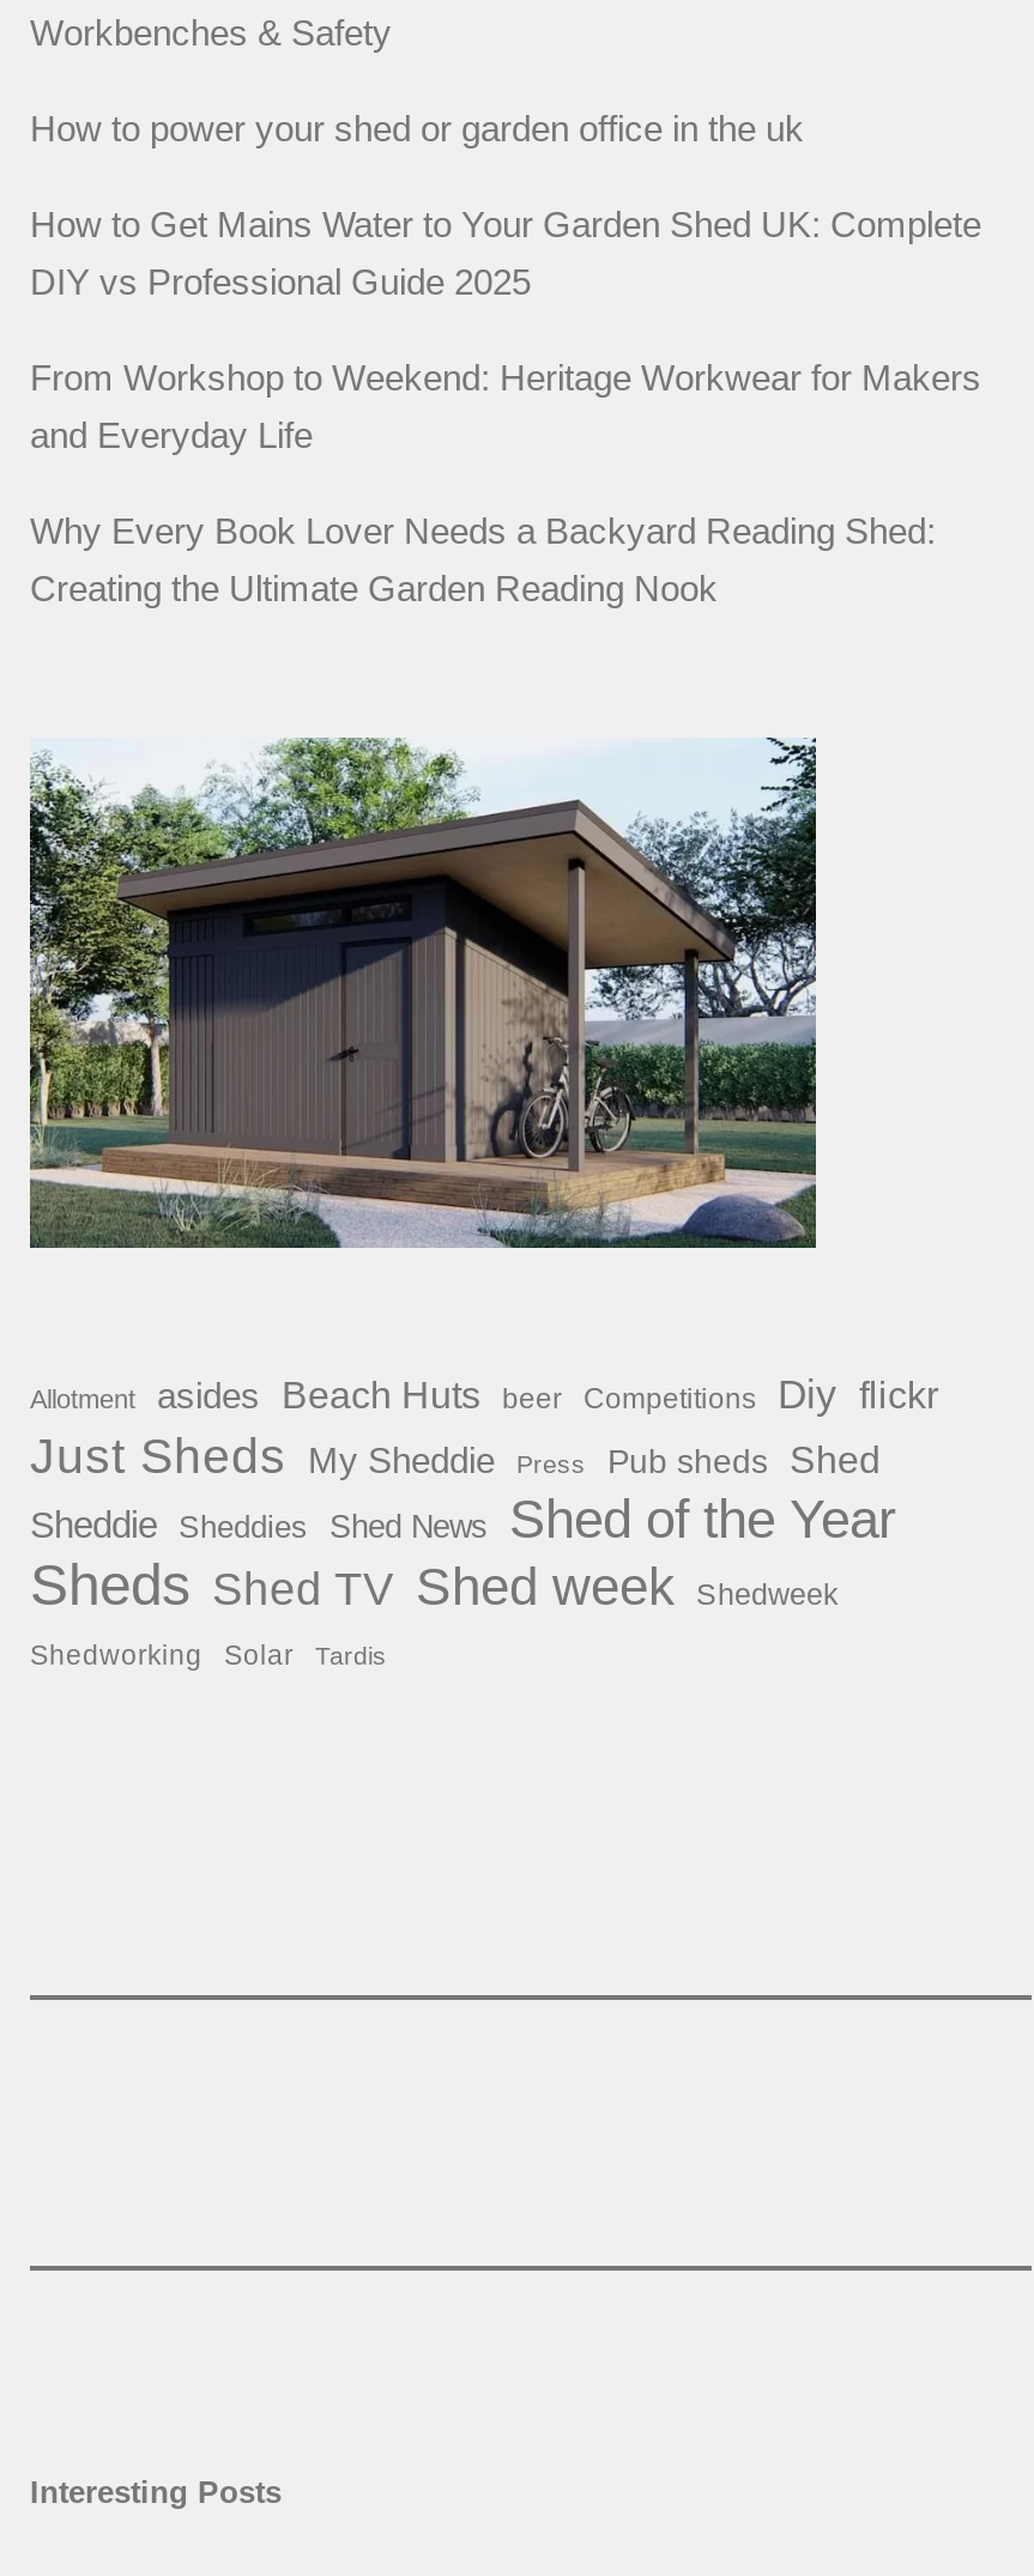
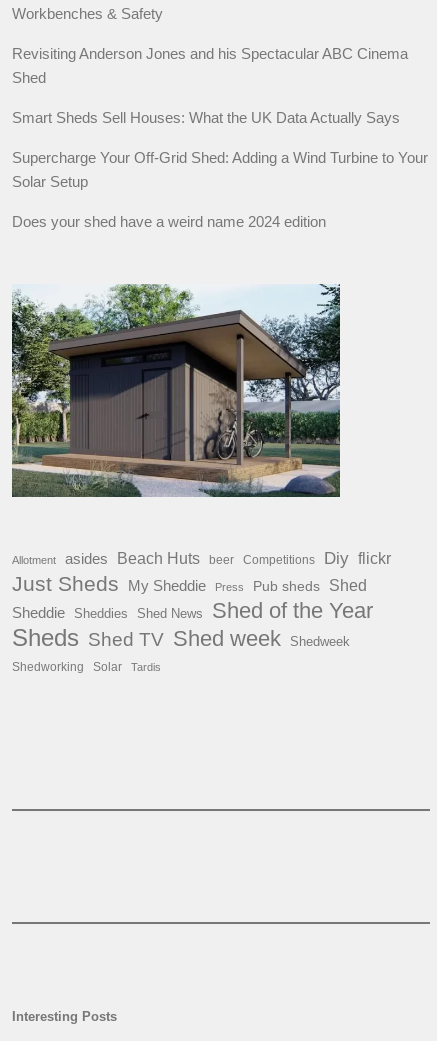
- How to power your shed or garden office in the uk
+ Revisiting Anderson Jones and his Spectacular ABC Cinema
+ Shed

- How to Get Mains Water to Your Garden Shed UK: Complete
- DIY vs Professional Guide 2025
+ Smart Sheds Sell Houses: What the UK Data Actually Says

- From Workshop to Weekend: Heritage Workwear for Makers
- and Everyday Life
+ Supercharge Your Off-Grid Shed: Adding a Wind Turbine to Your
+ Solar Setup

- Why Every Book Lover Needs a Backyard Reading Shed:
- Creating the Ultimate Garden Reading Nook
+ Does your shed have a weird name 2024 edition
